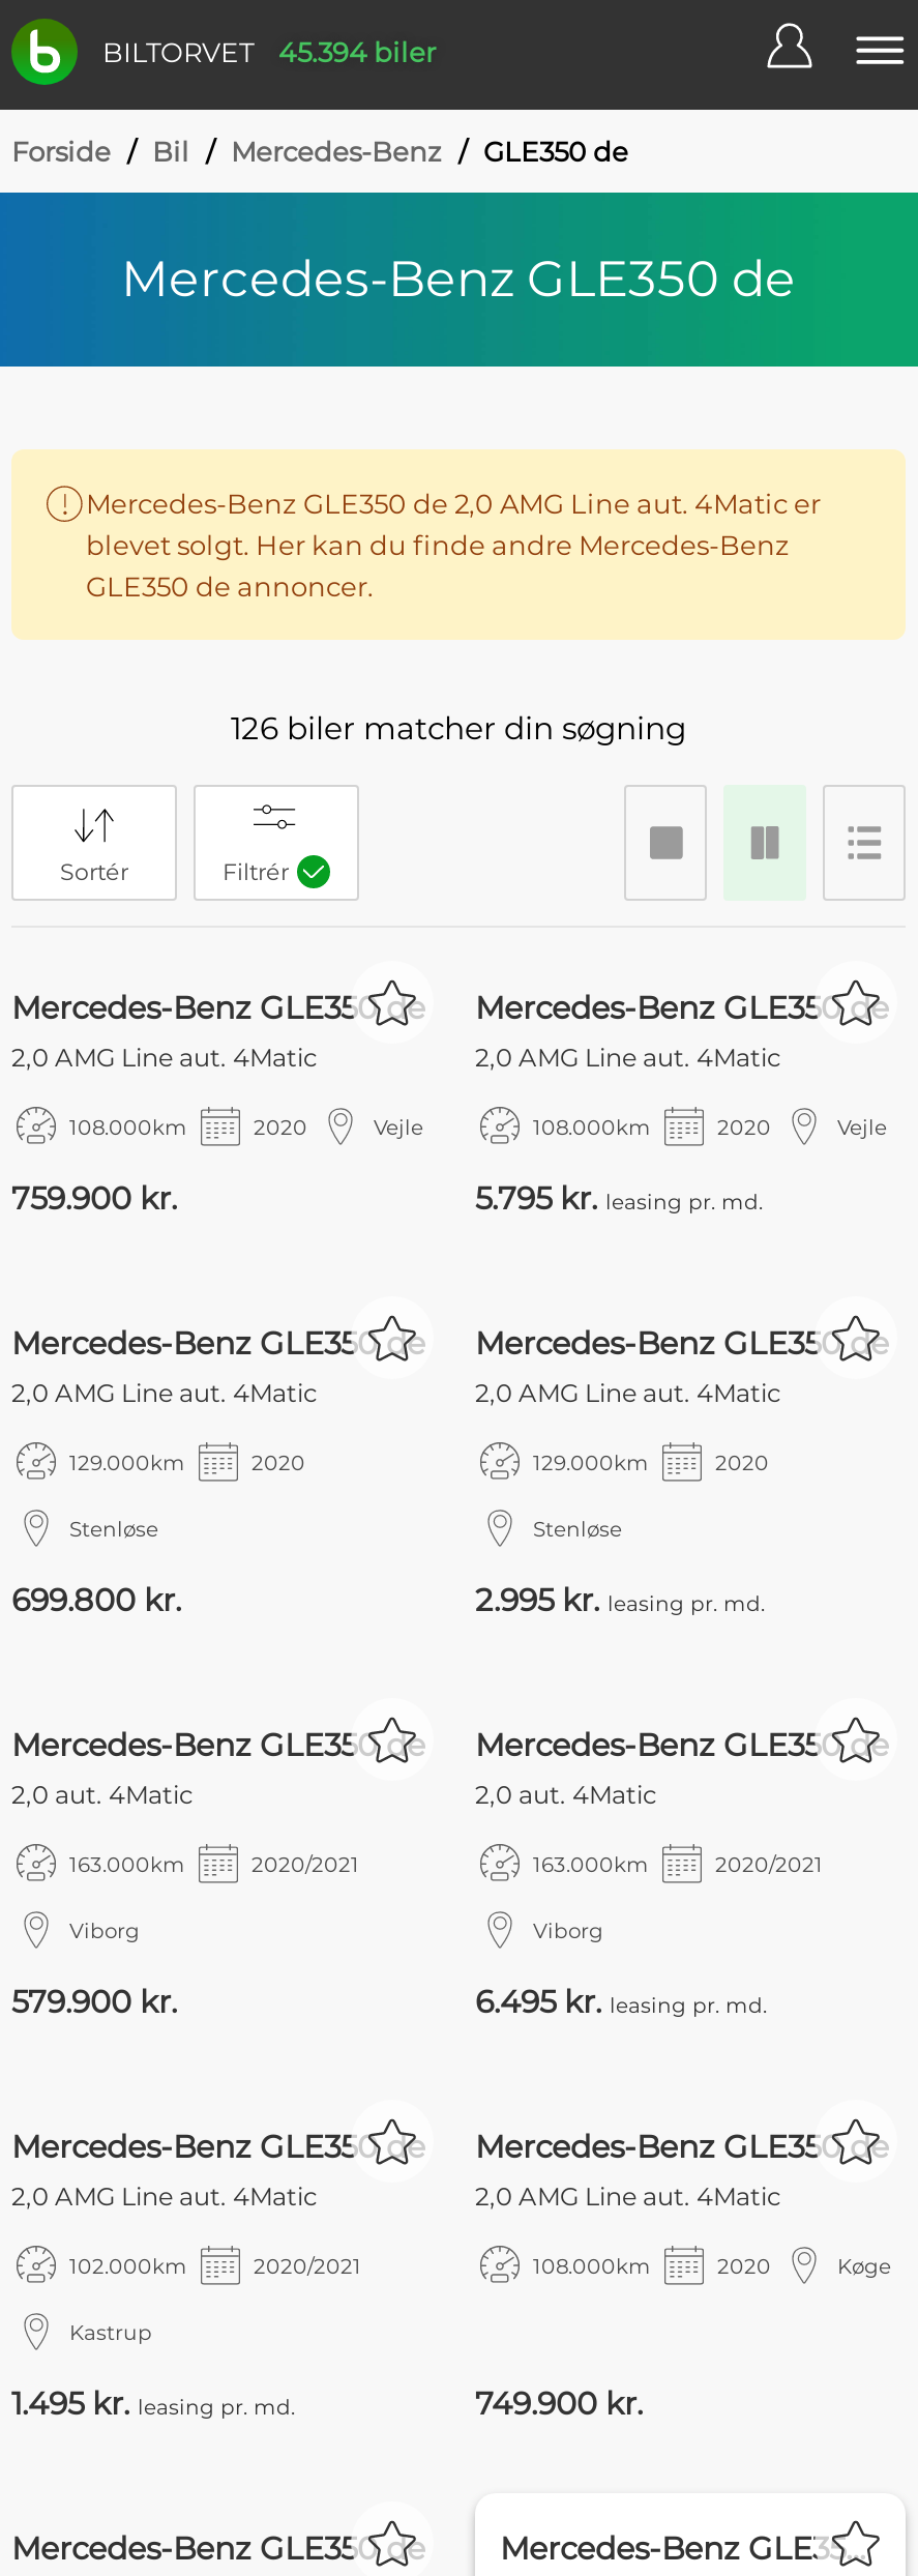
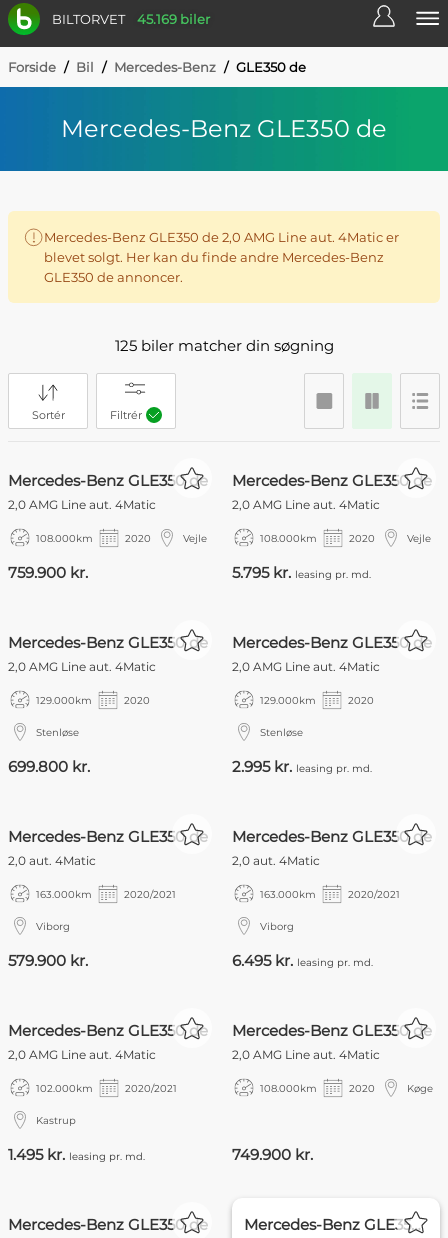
- BILTORVET 45.394 biler
+ BILTORVET 45.169 biler

- 126 biler matcher din søgning
+ 125 biler matcher din søgning
